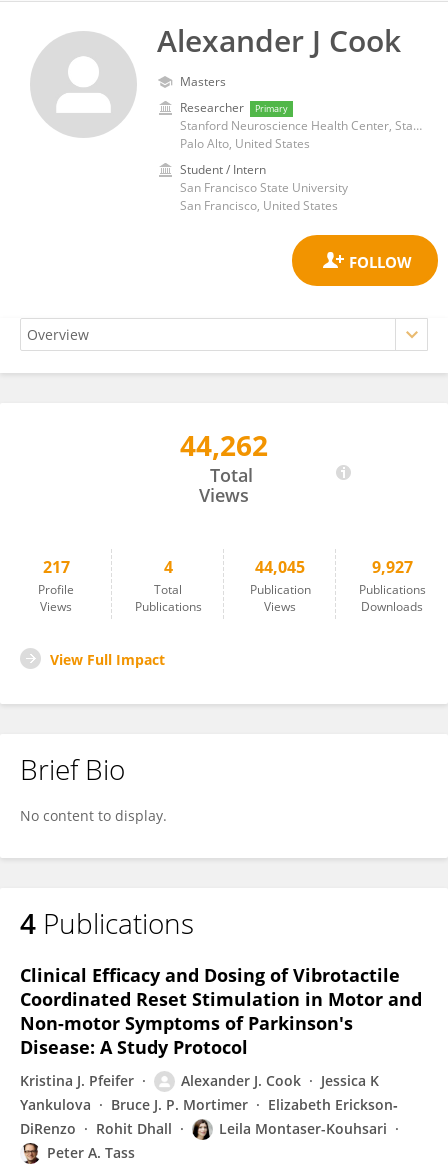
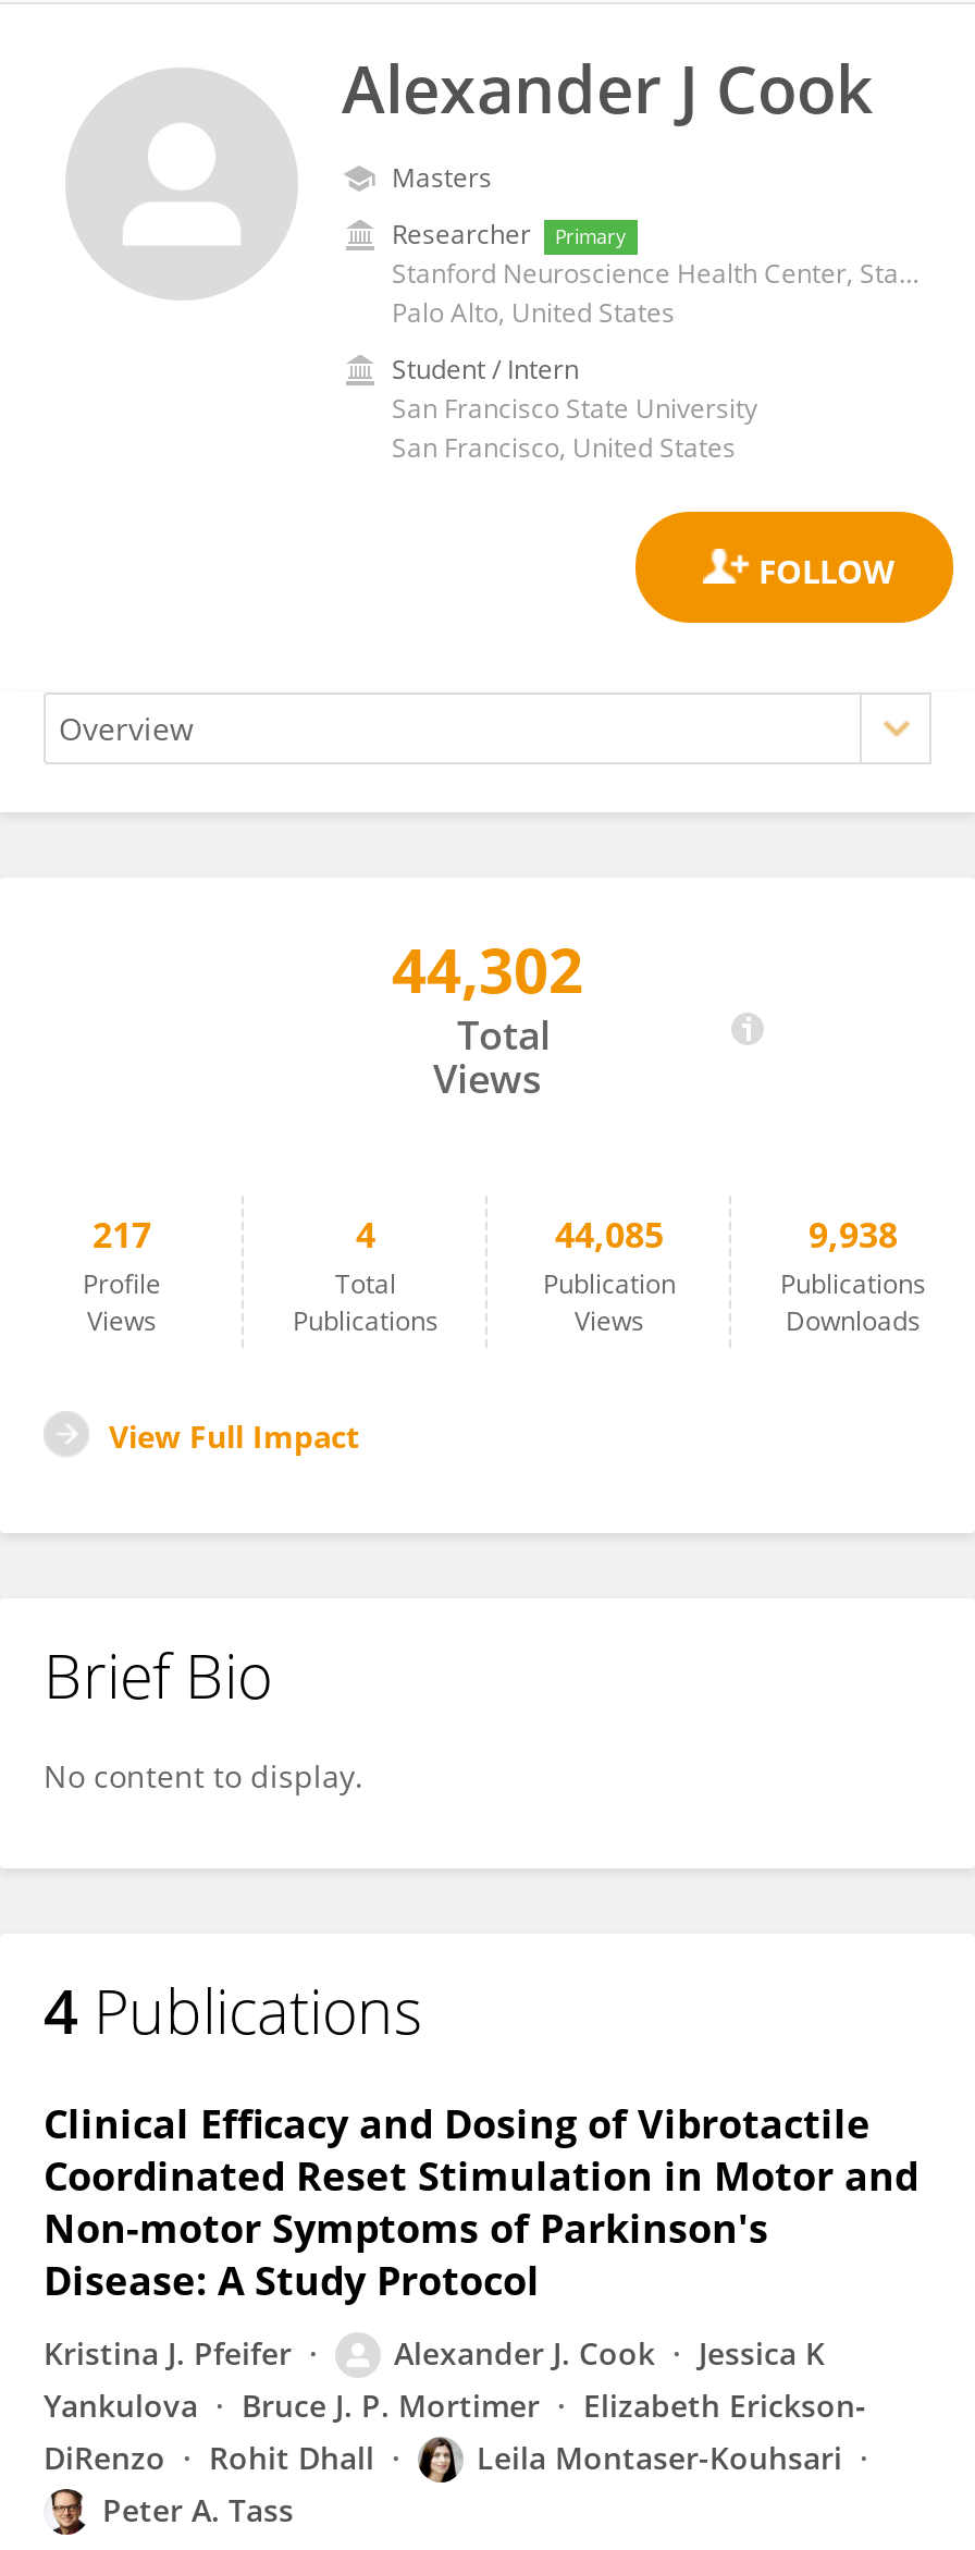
- 44,262
+ 44,302

- 44,045
+ 44,085

- 9,927
+ 9,938
